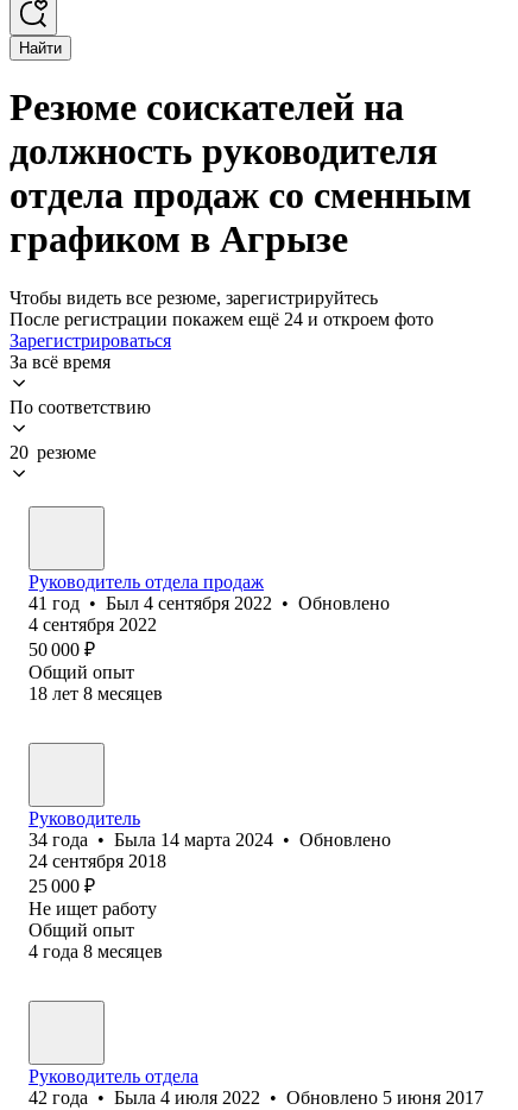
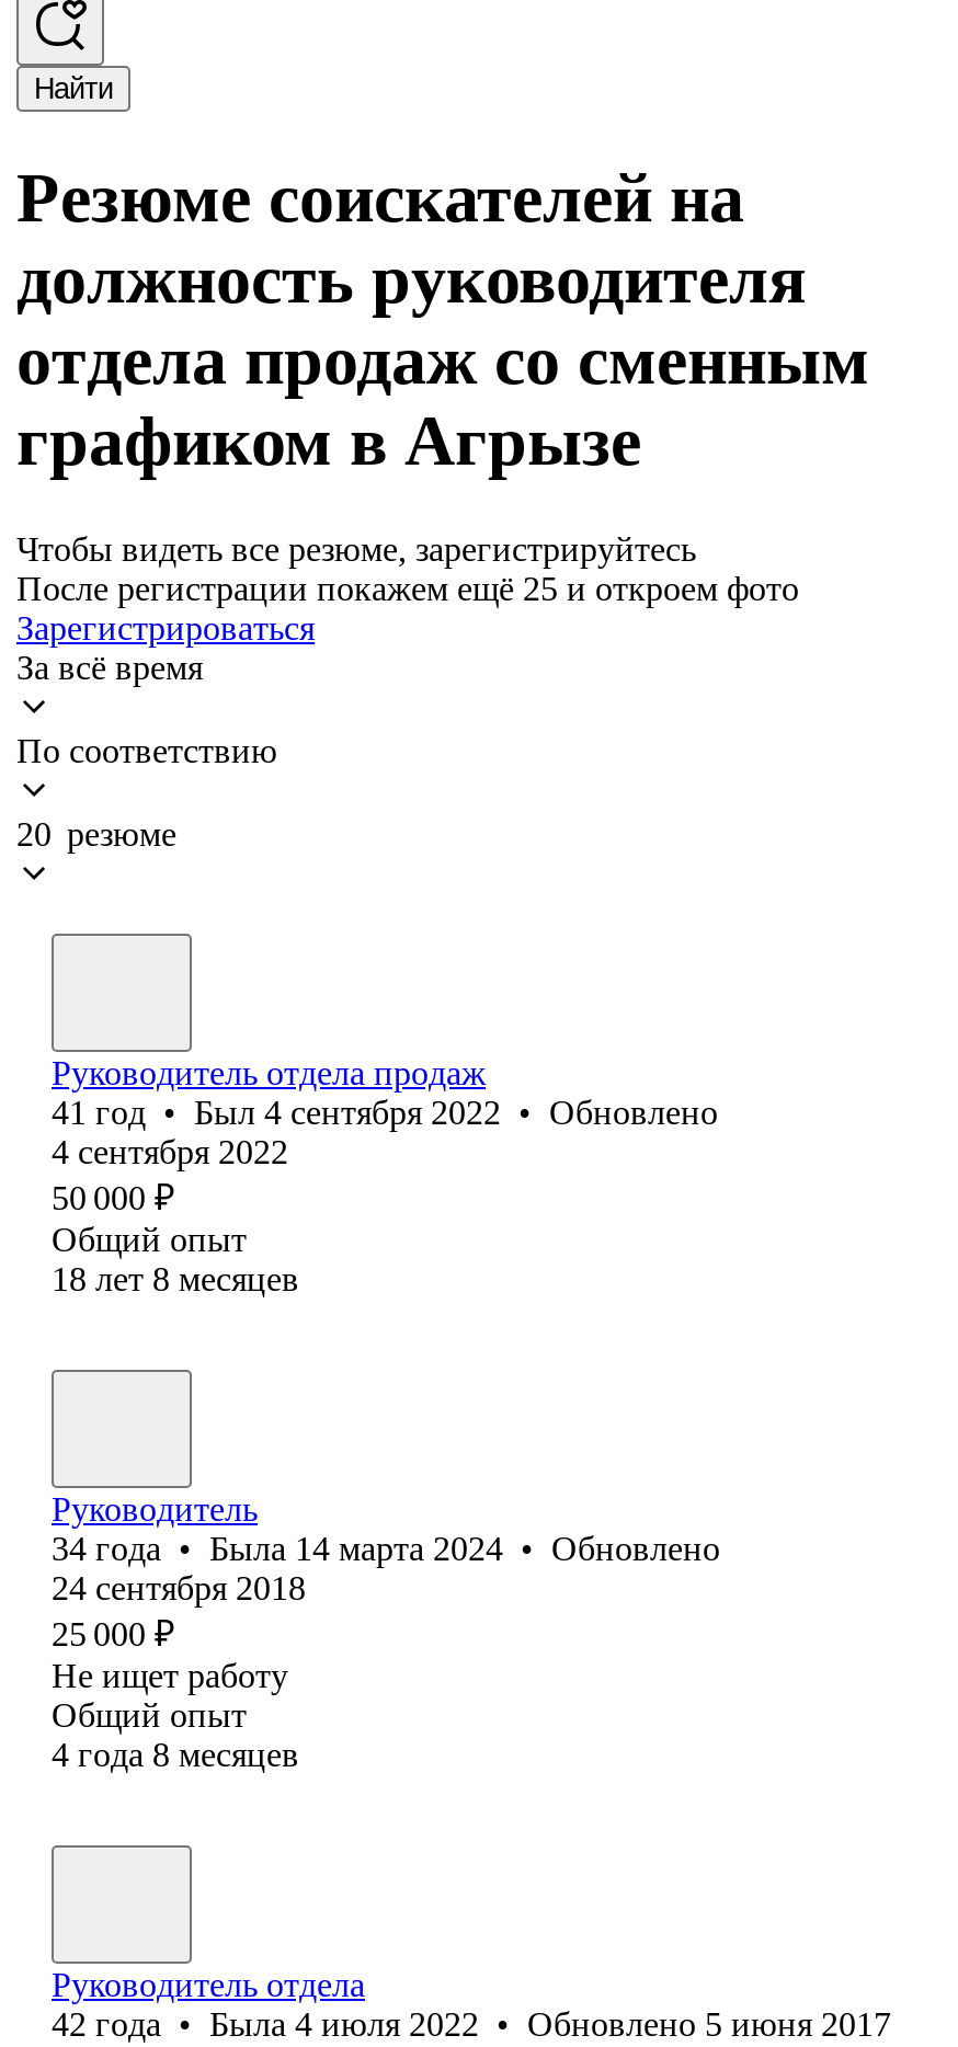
- После регистрации покажем ещё 24 и откроем фото
+ После регистрации покажем ещё 25 и откроем фото
